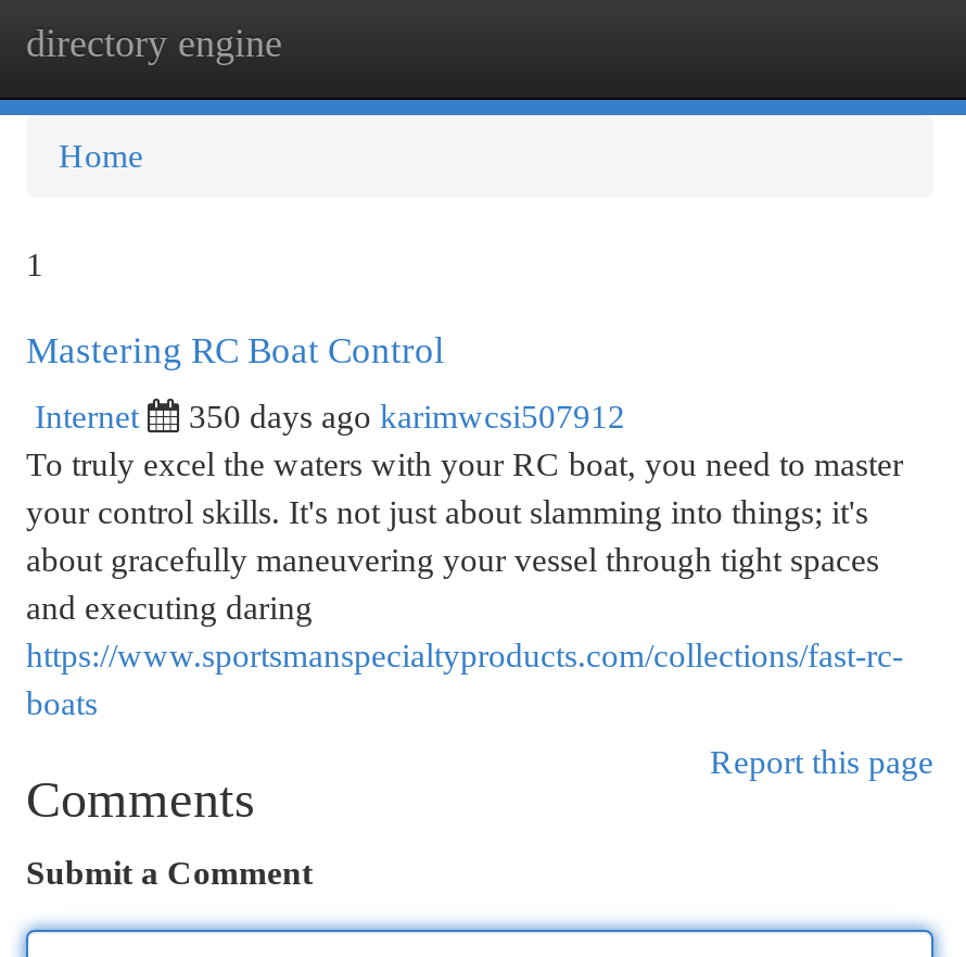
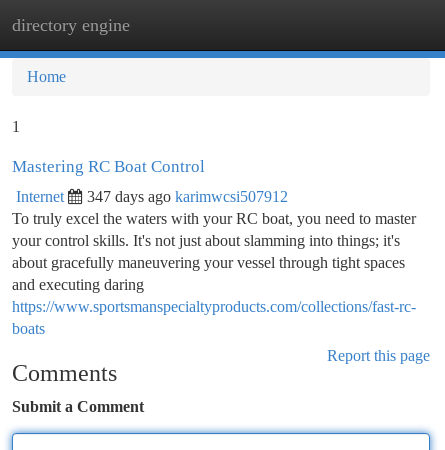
- 350 days ago karimwcsi507912
+ 347 days ago karimwcsi507912
